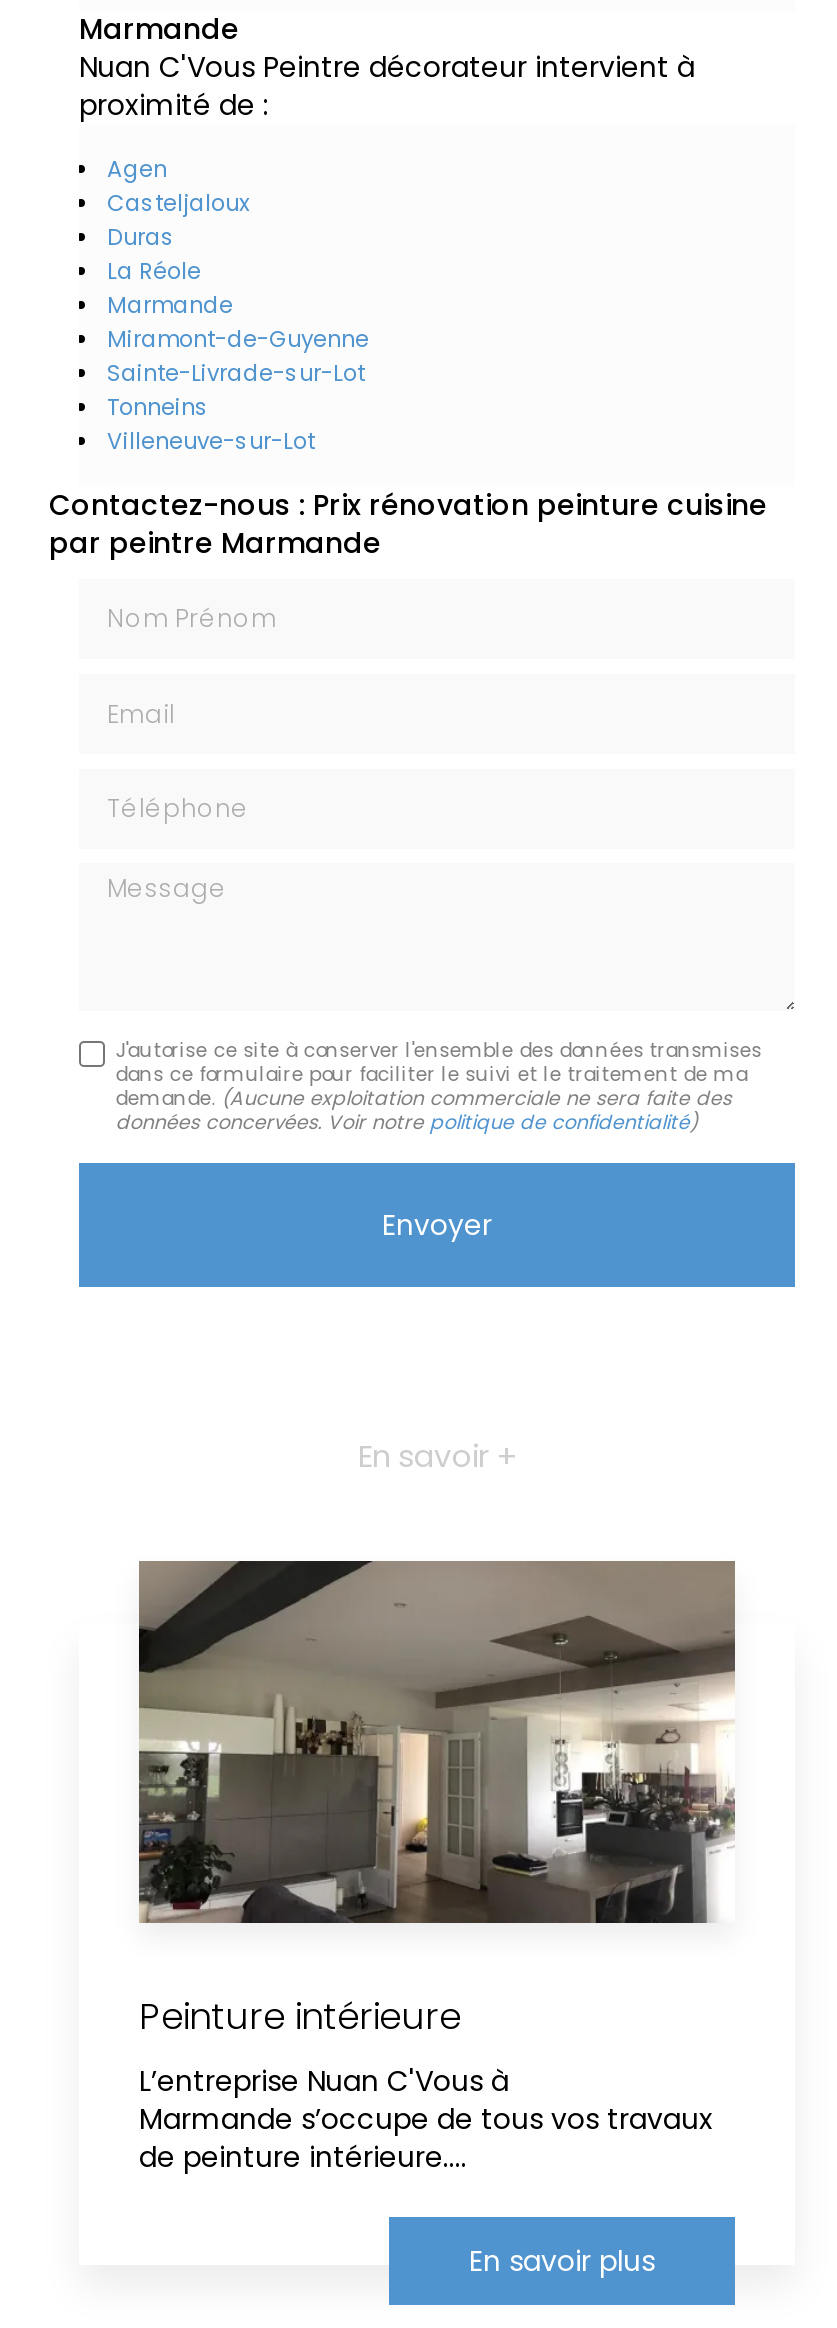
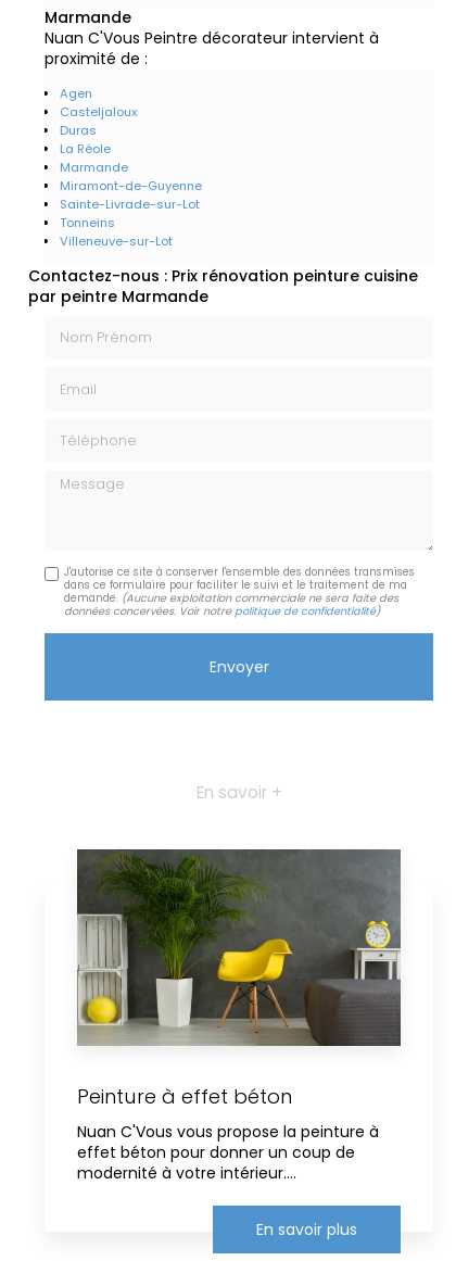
- [image]
- Peinture intérieure
- L’entreprise Nuan C'Vous à
- Marmande s’occupe de tous vos travaux
- de peinture intérieure....
+ [image]
+ Peinture à effet béton
+ Nuan C'Vous vous propose la peinture à
+ effet béton pour donner un coup de
+ modernité à votre intérieur....
